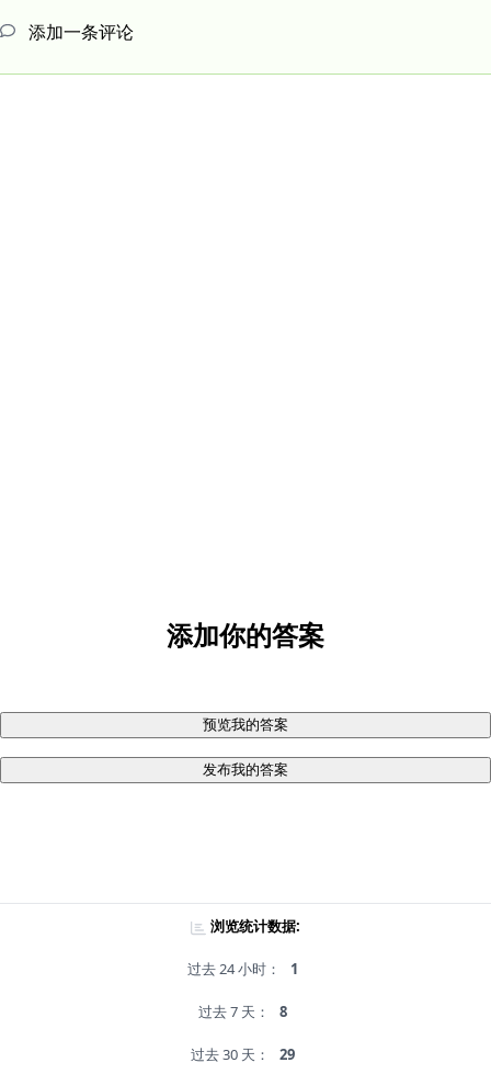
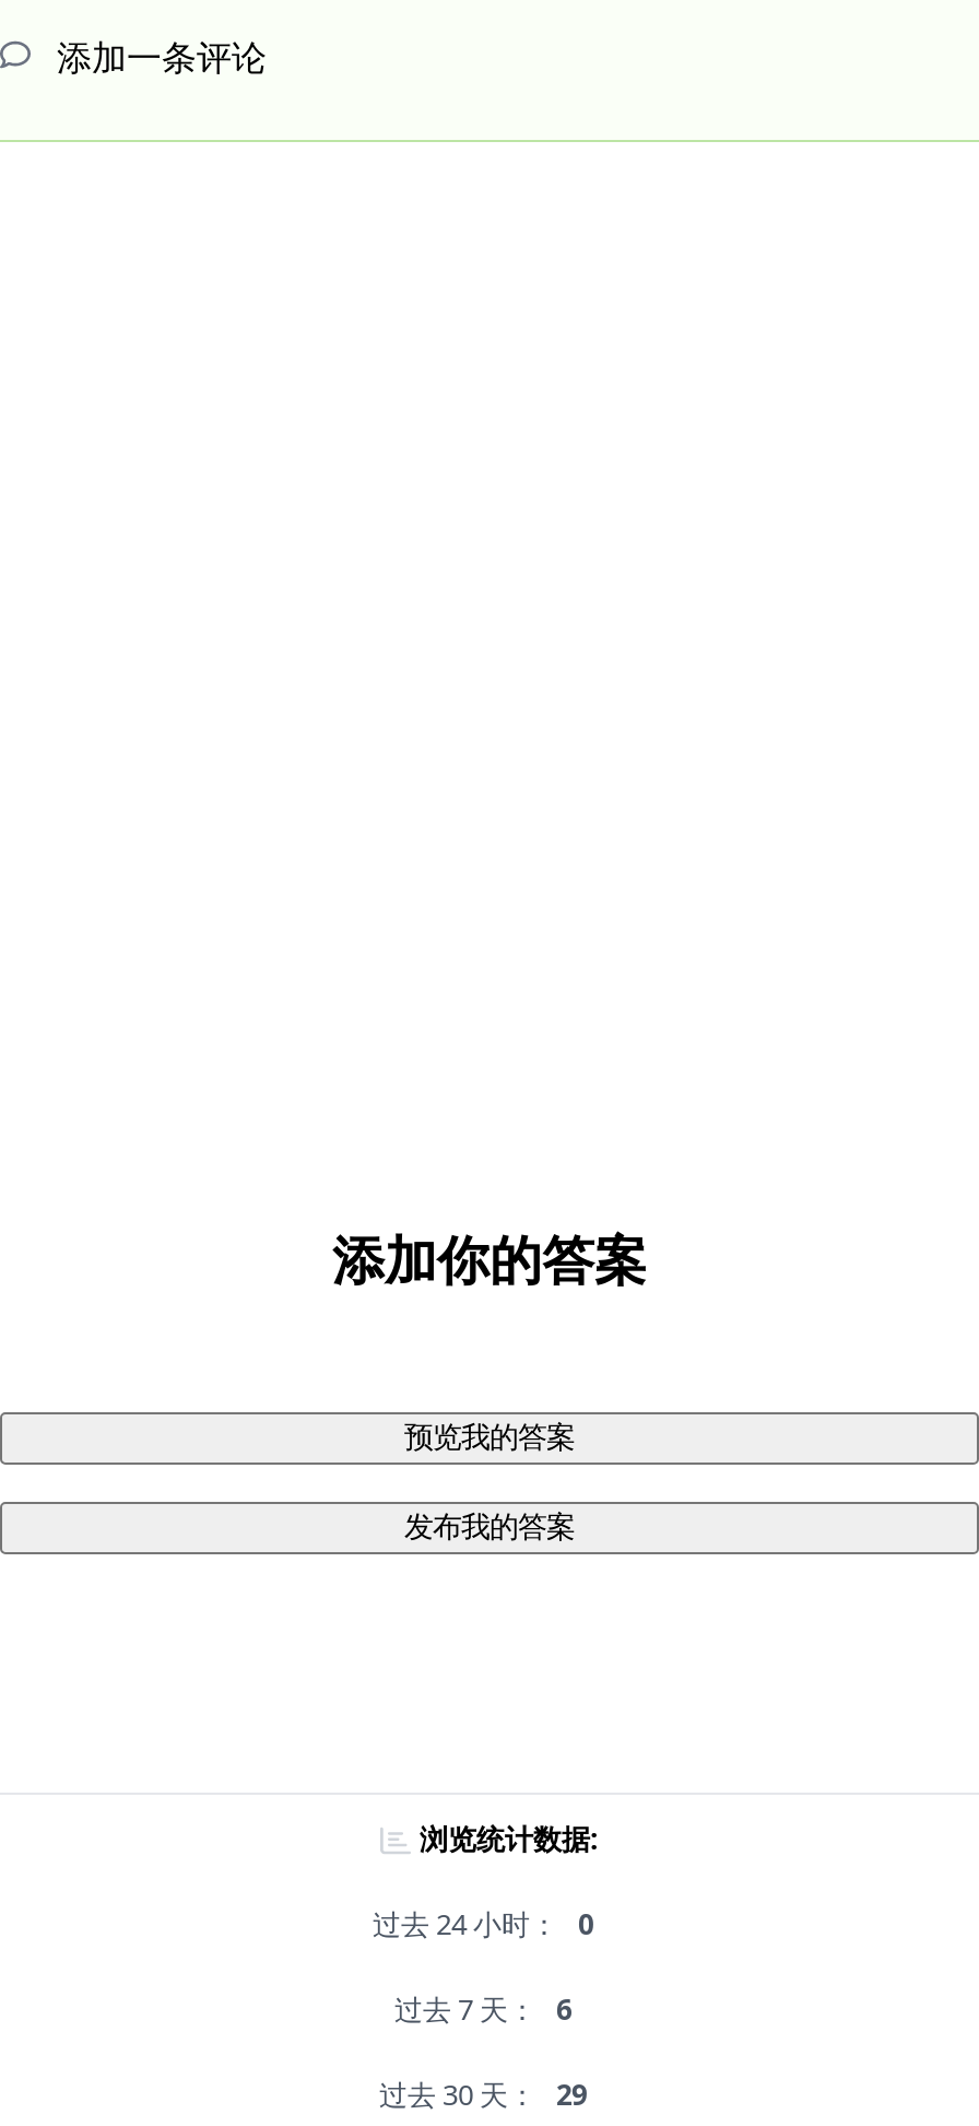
- 过去 24 小时： 1
+ 过去 24 小时： 0

- 过去 7 天： 8
+ 过去 7 天： 6
